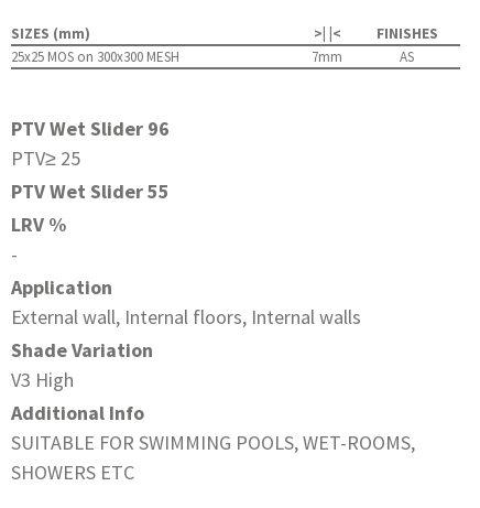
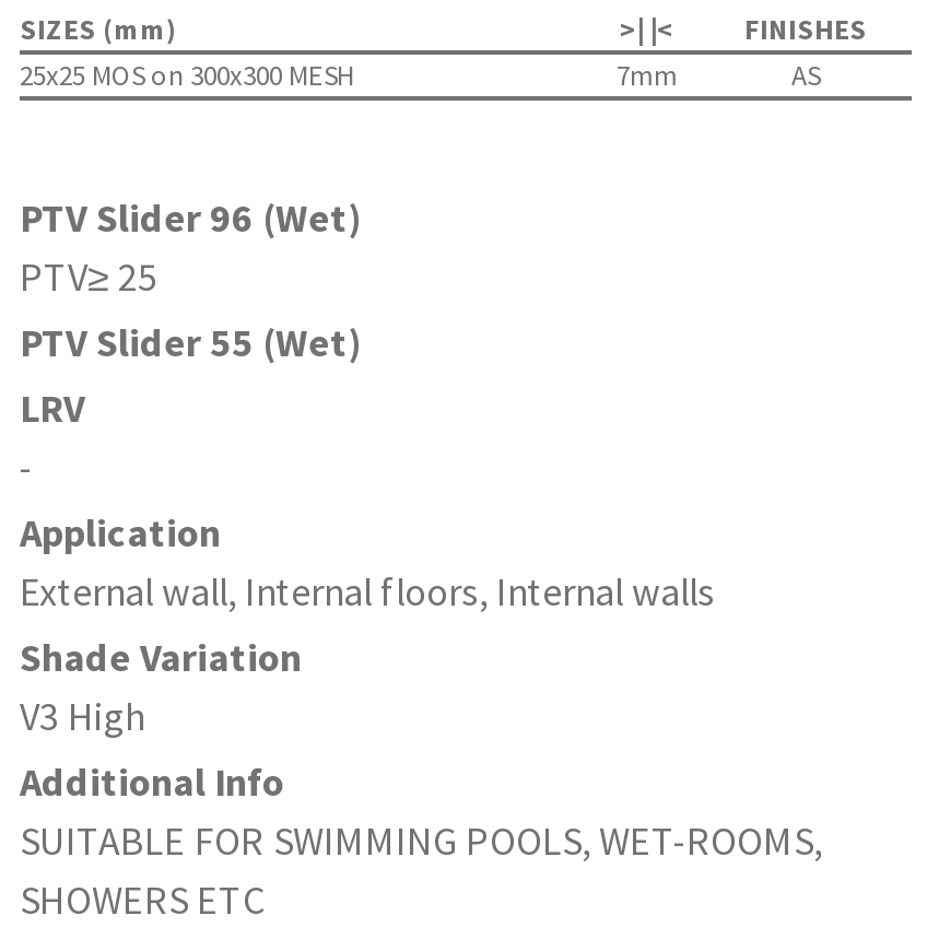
- PTV Wet Slider 96
+ PTV Slider 96 (Wet)

- PTV Wet Slider 55
- LRV %
+ PTV Slider 55 (Wet)
+ LRV
